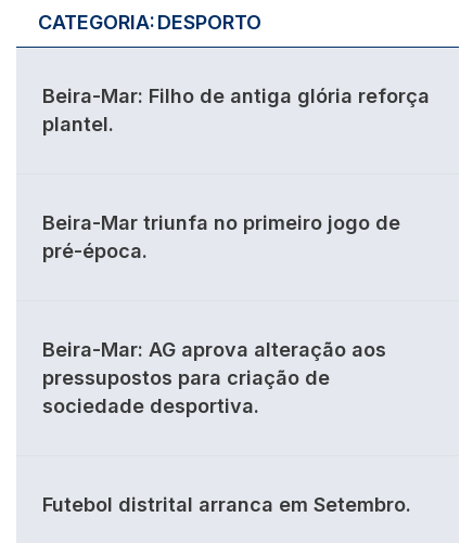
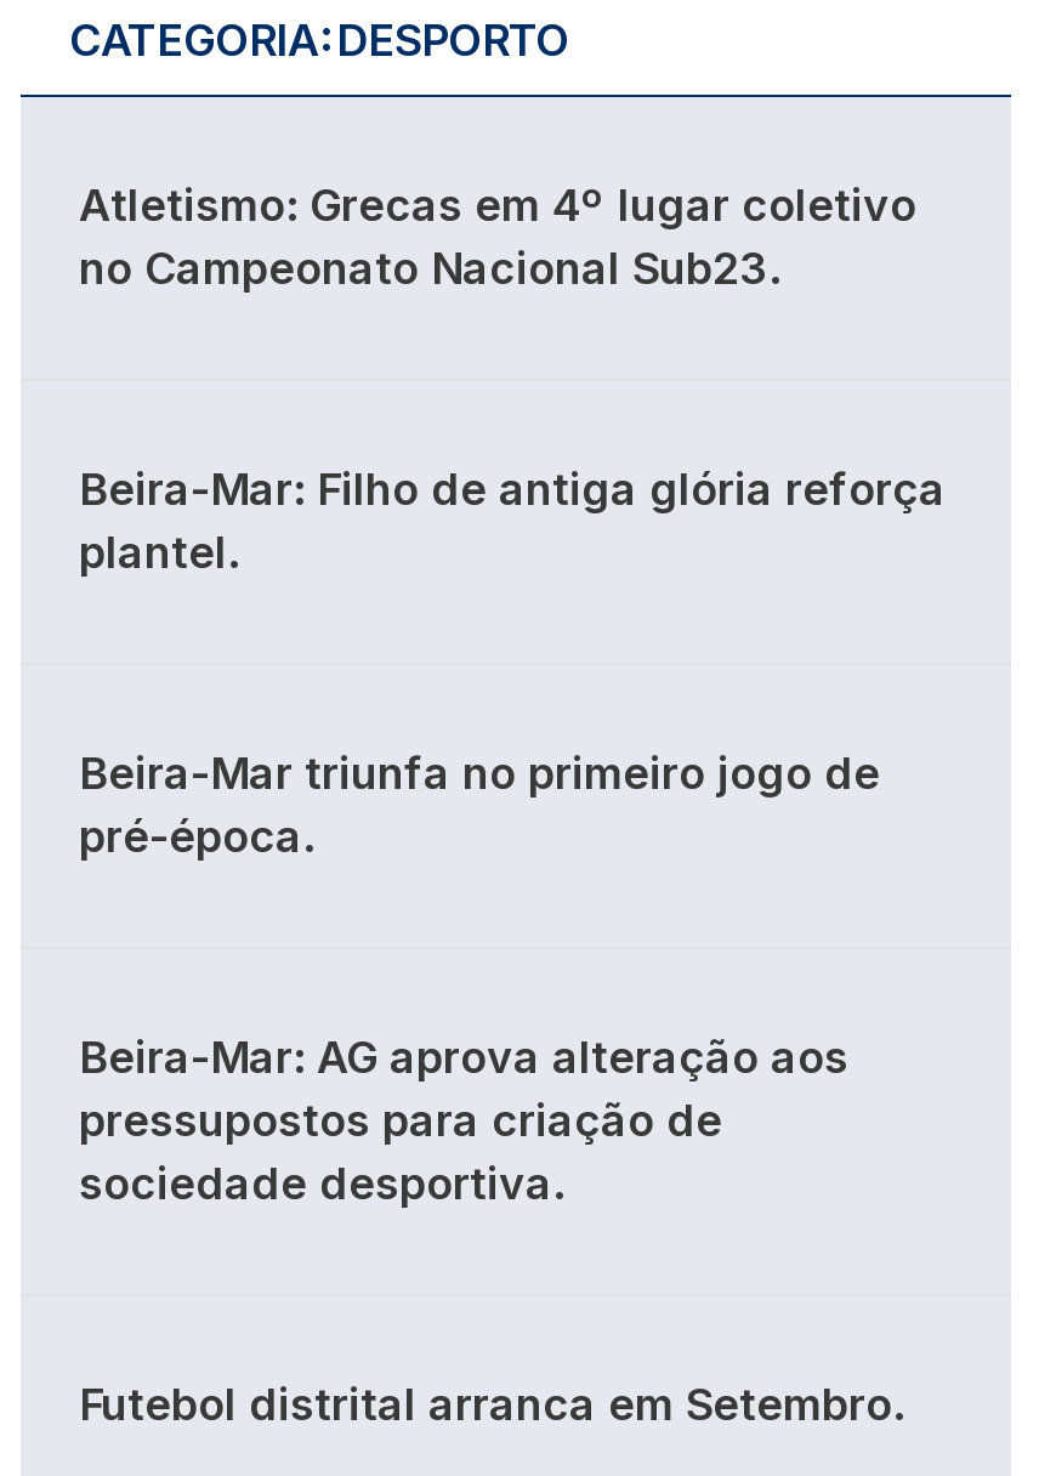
+ Atletismo: Grecas em 4º lugar coletivo
+ no Campeonato Nacional Sub23.
